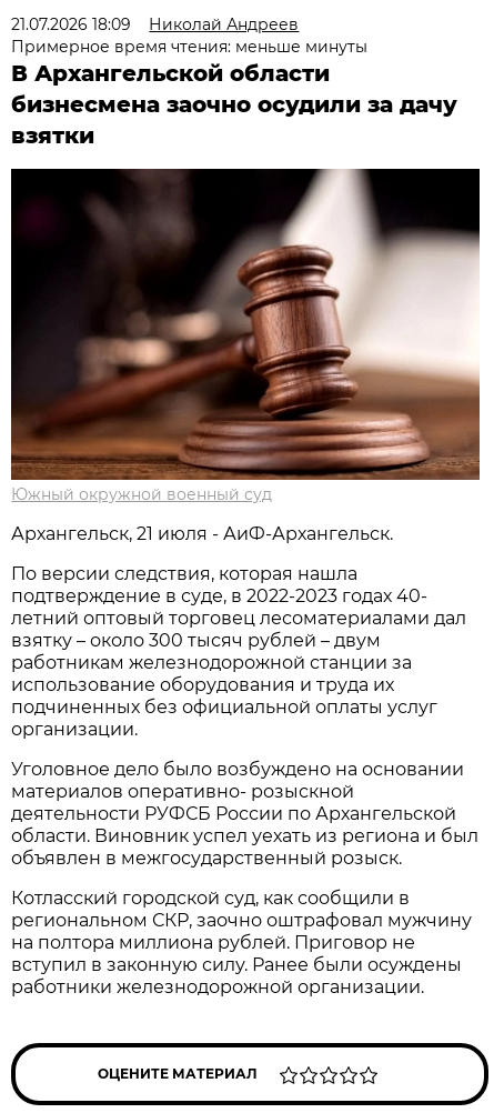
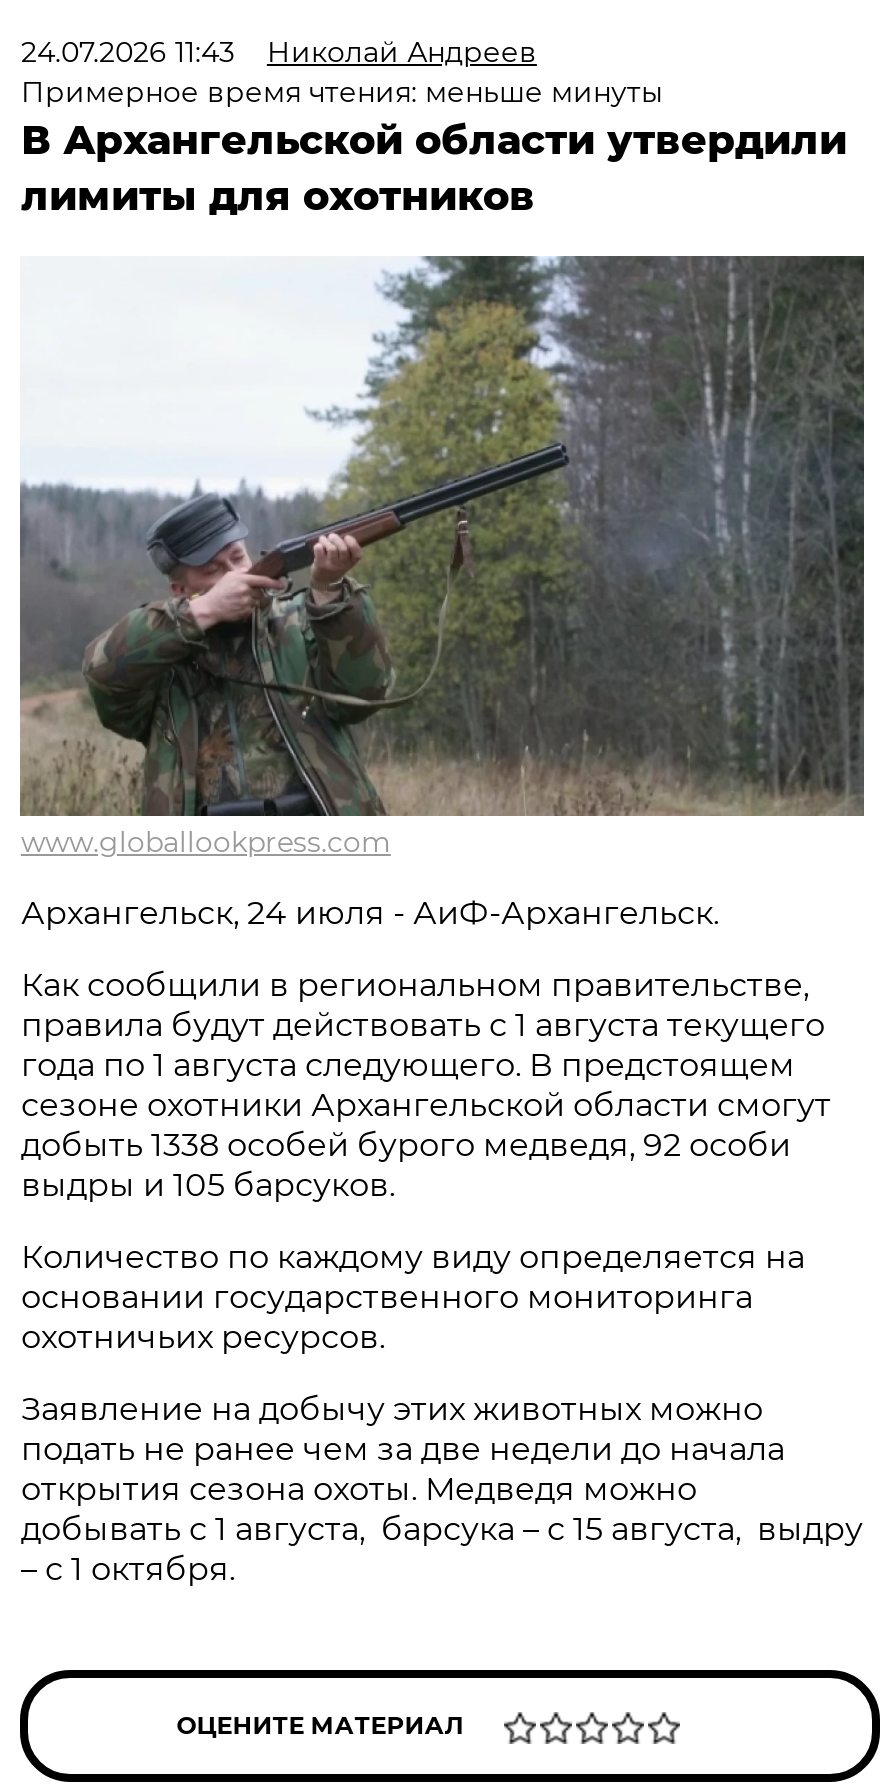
- 21.07.2026 18:09 Николай Андреев
+ 24.07.2026 11:43 Николай Андреев

- В Архангельской области
- бизнесмена заочно осудили за дачу
- взятки
+ В Архангельской области утвердили
+ лимиты для охотников

- [image]
- Южный окружной военный суд
+ [image]
+ www.globallookpress.com

- Архангельск, 21 июля - АиФ-Архангельск.
+ Архангельск, 24 июля - АиФ-Архангельск.

- По версии следствия, которая нашла
- подтверждение в суде, в 2022-2023 годах 40-
- летний оптовый торговец лесоматериалами дал
- взятку – около 300 тысяч рублей – двум
- работникам железнодорожной станции за
- использование оборудования и труда их
- подчиненных без официальной оплаты услуг
- организации.
+ Как сообщили в региональном правительстве,
+ правила будут действовать с 1 августа текущего
+ года по 1 августа следующего. В предстоящем
+ сезоне охотники Архангельской области смогут
+ добыть 1338 особей бурого медведя, 92 особи
+ выдры и 105 барсуков.

- Уголовное дело было возбуждено на основании
- материалов оперативно- розыскной
- деятельности РУФСБ России по Архангельской
- области. Виновник успел уехать из региона и был
- объявлен в межгосударственный розыск.
+ Количество по каждому виду определяется на
+ основании государственного мониторинга
+ охотничьих ресурсов.

- Котласский городской суд, как сообщили в
- региональном СКР, заочно оштрафовал мужчину
- на полтора миллиона рублей. Приговор не
- вступил в законную силу. Ранее были осуждены
- работники железнодорожной организации.
+ Заявление на добычу этих животных можно
+ подать не ранее чем за две недели до начала
+ открытия сезона охоты. Медведя можно
+ добывать с 1 августа, барсука – с 15 августа, выдру
+ – с 1 октября.
